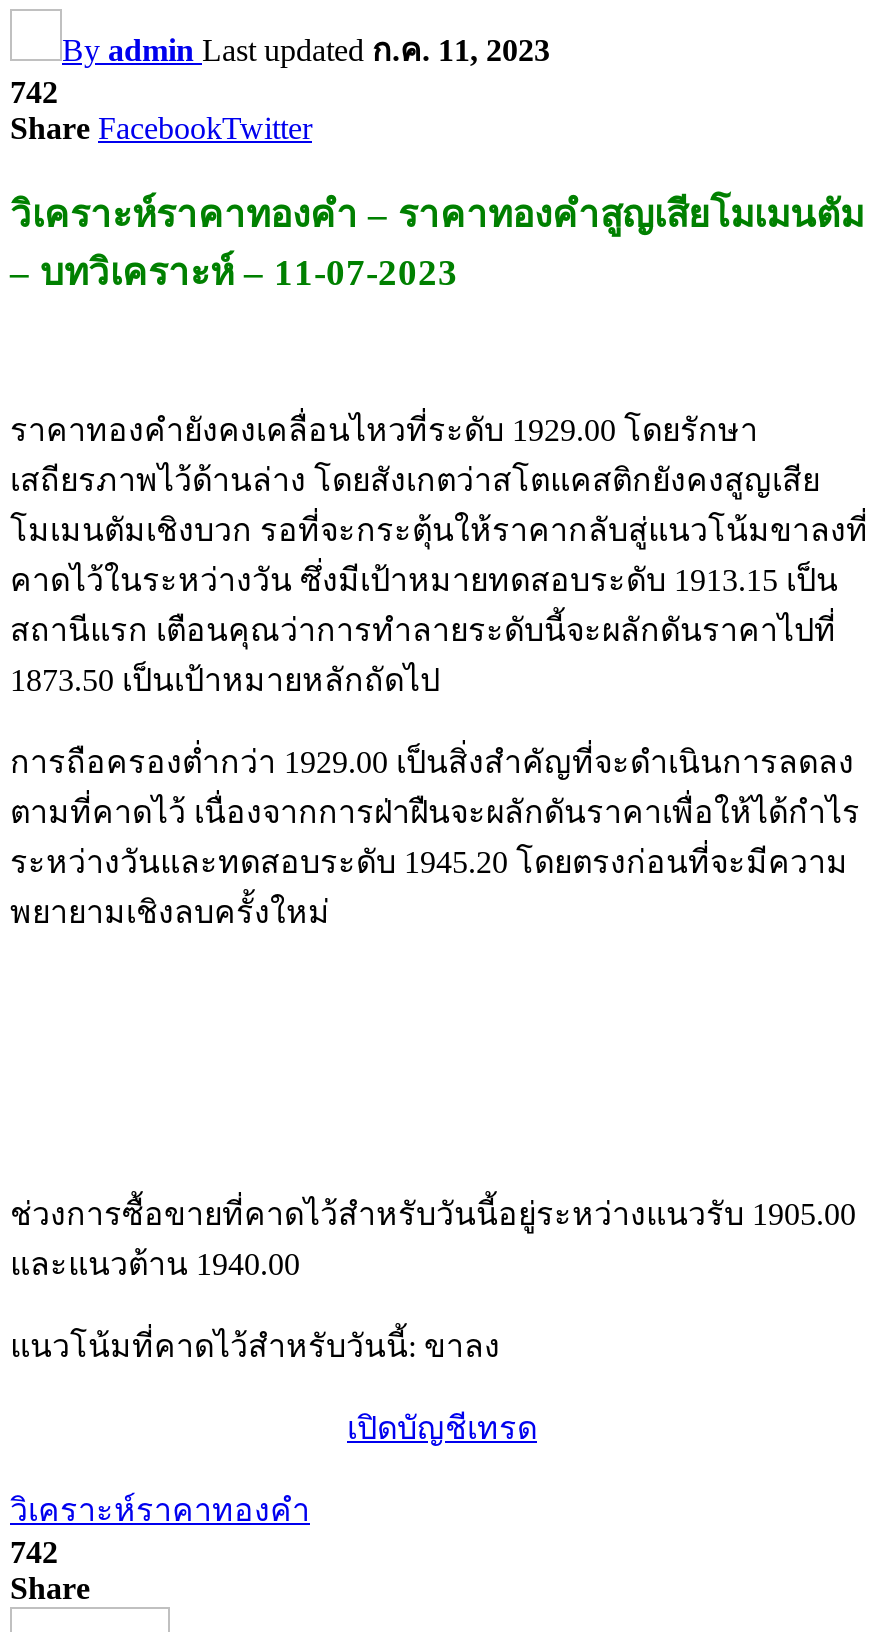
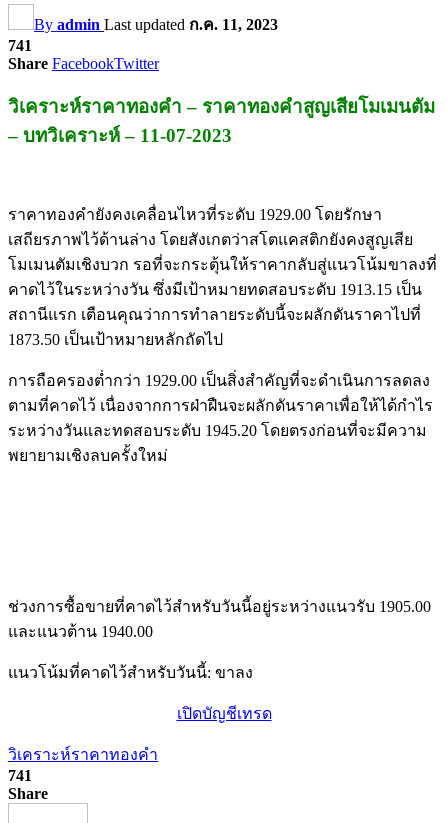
- 742
+ 741

- 742
+ 741
